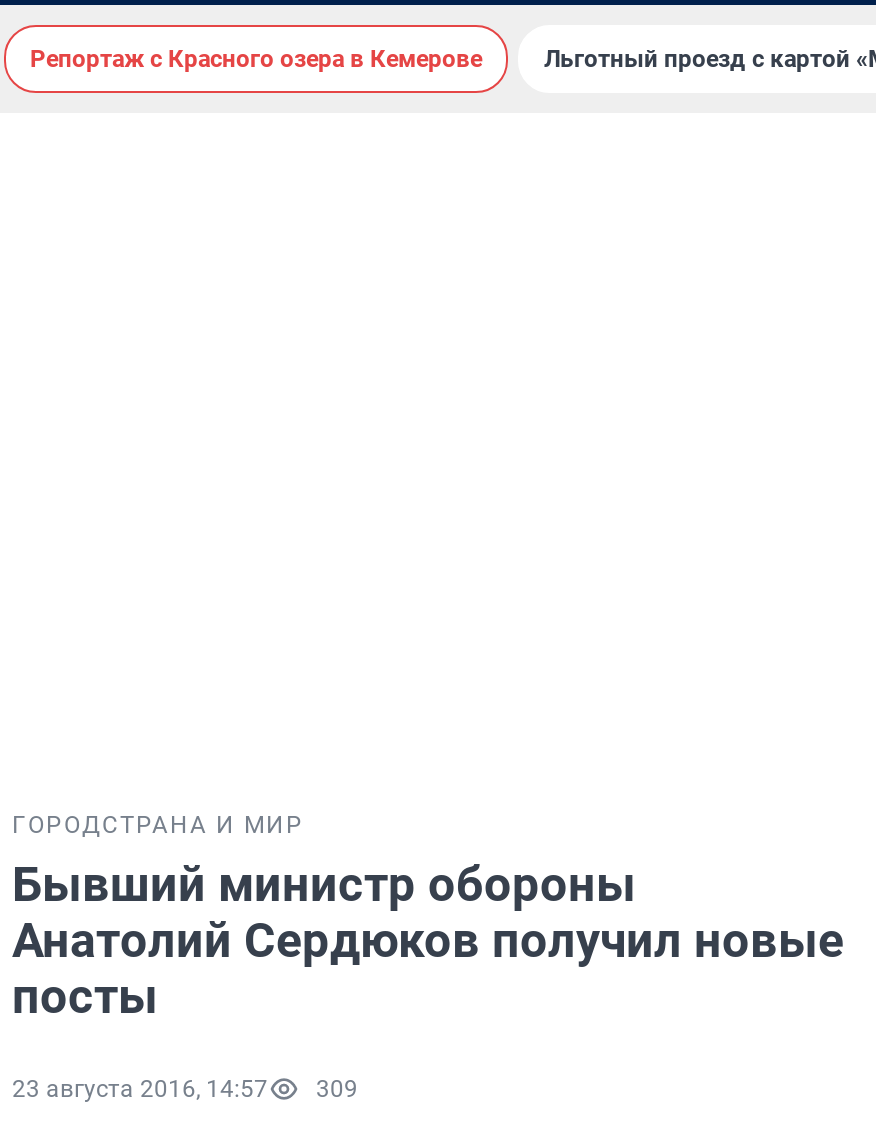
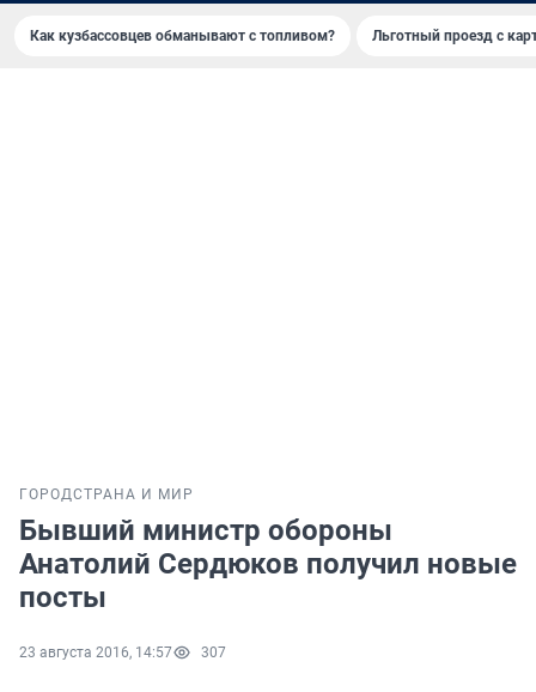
- Репортаж с Красного озера в Кемерове
+ Как кузбассовцев обманывают с топливом?

- 23 августа 2016, 14:57 309
+ 23 августа 2016, 14:57 307
